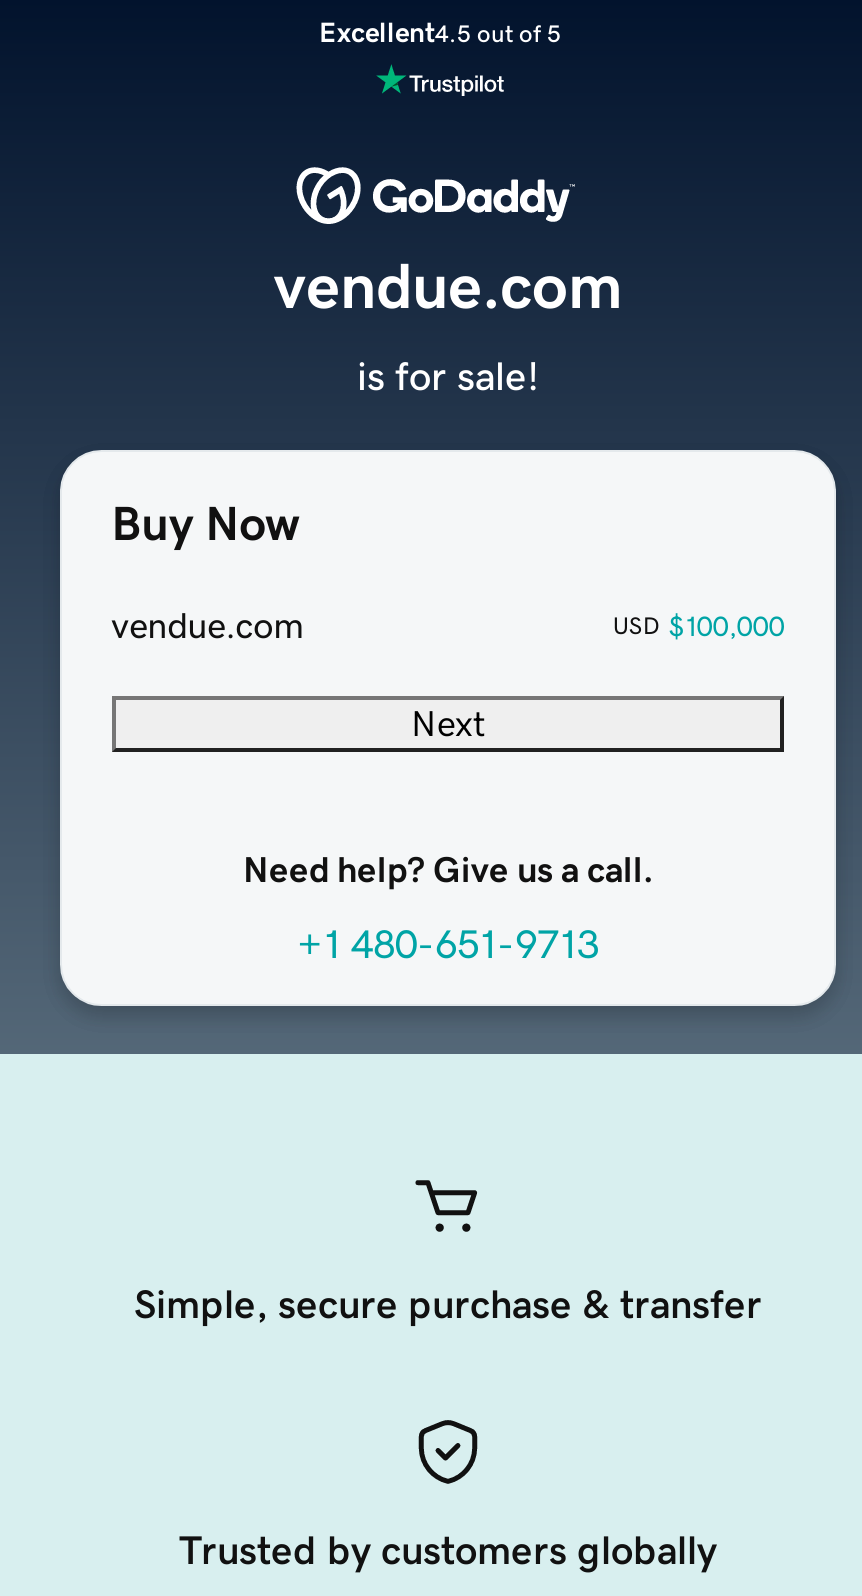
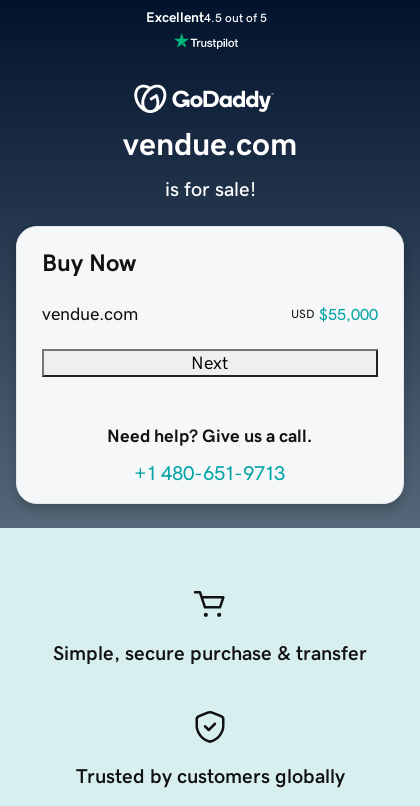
- USD $100,000
+ USD $55,000
